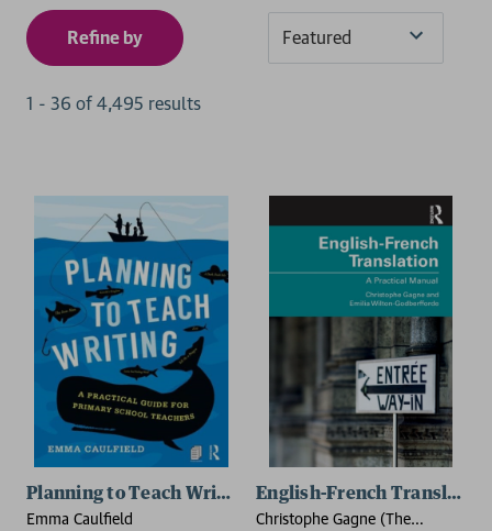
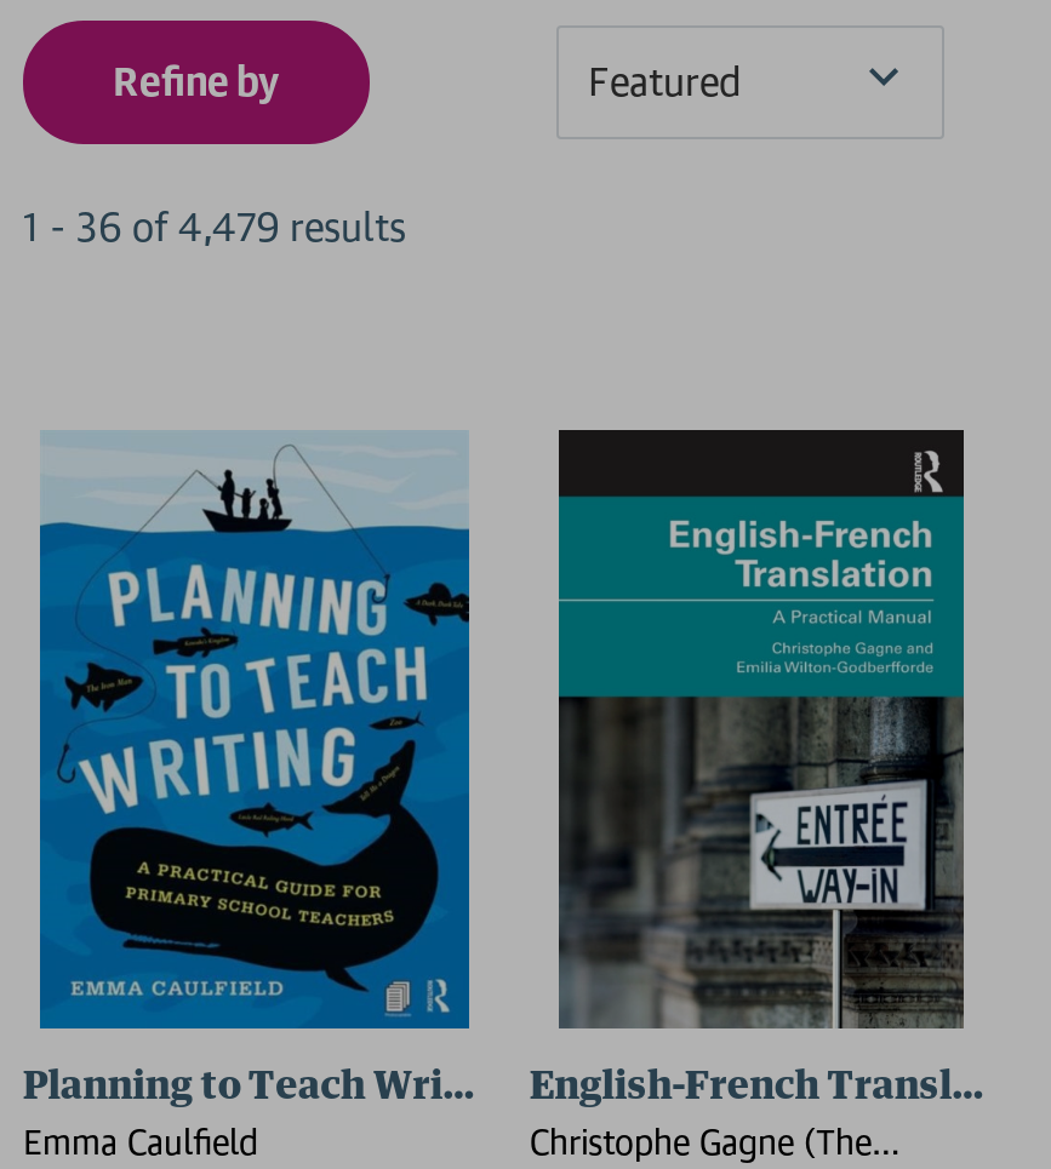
- 1 - 36 of 4,495 results
+ 1 - 36 of 4,479 results
